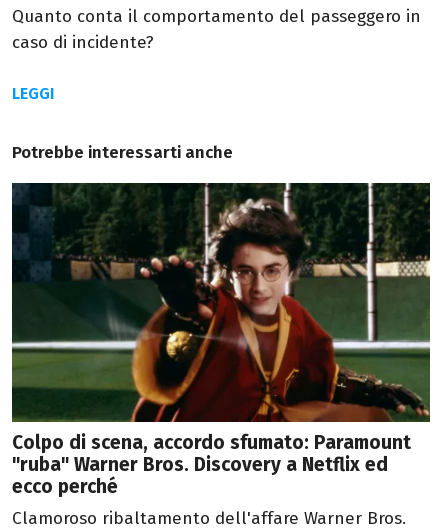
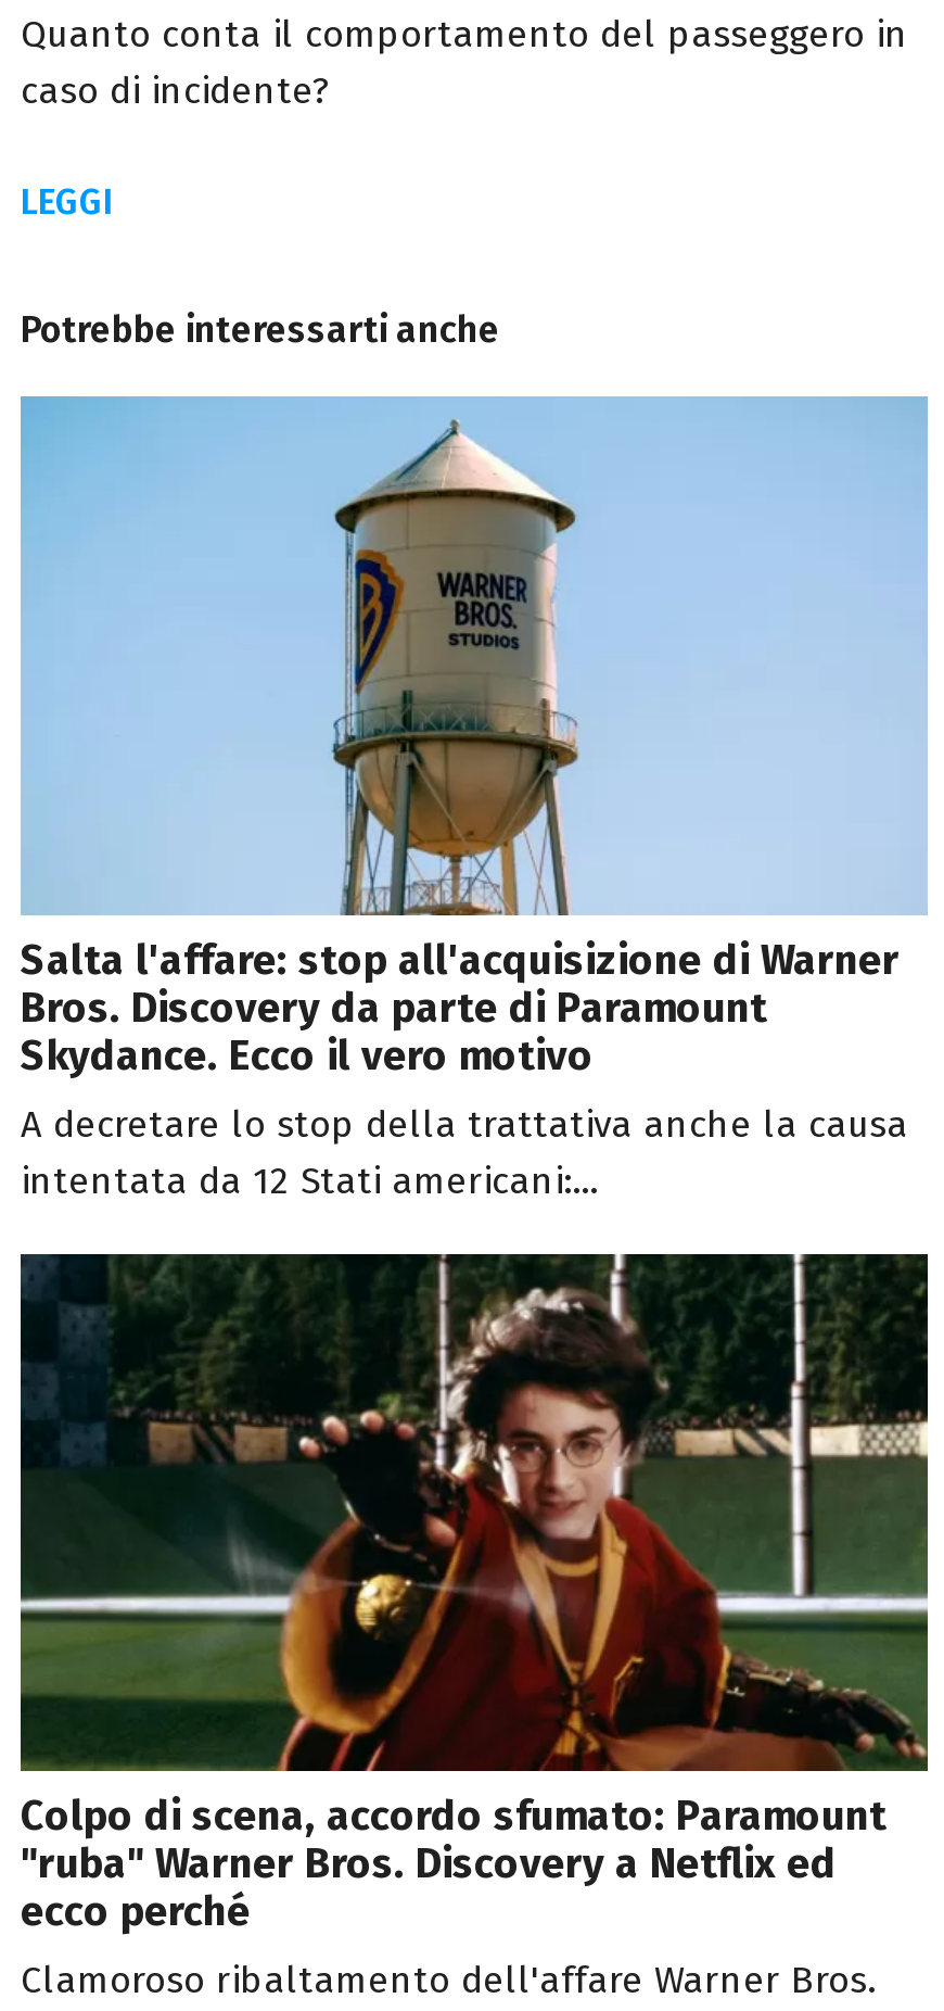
+ [image]
+ Salta l'affare: stop all'acquisizione di Warner
+ Bros. Discovery da parte di Paramount
+ Skydance. Ecco il vero motivo
+ A decretare lo stop della trattativa anche la causa
+ intentata da 12 Stati americani:...
